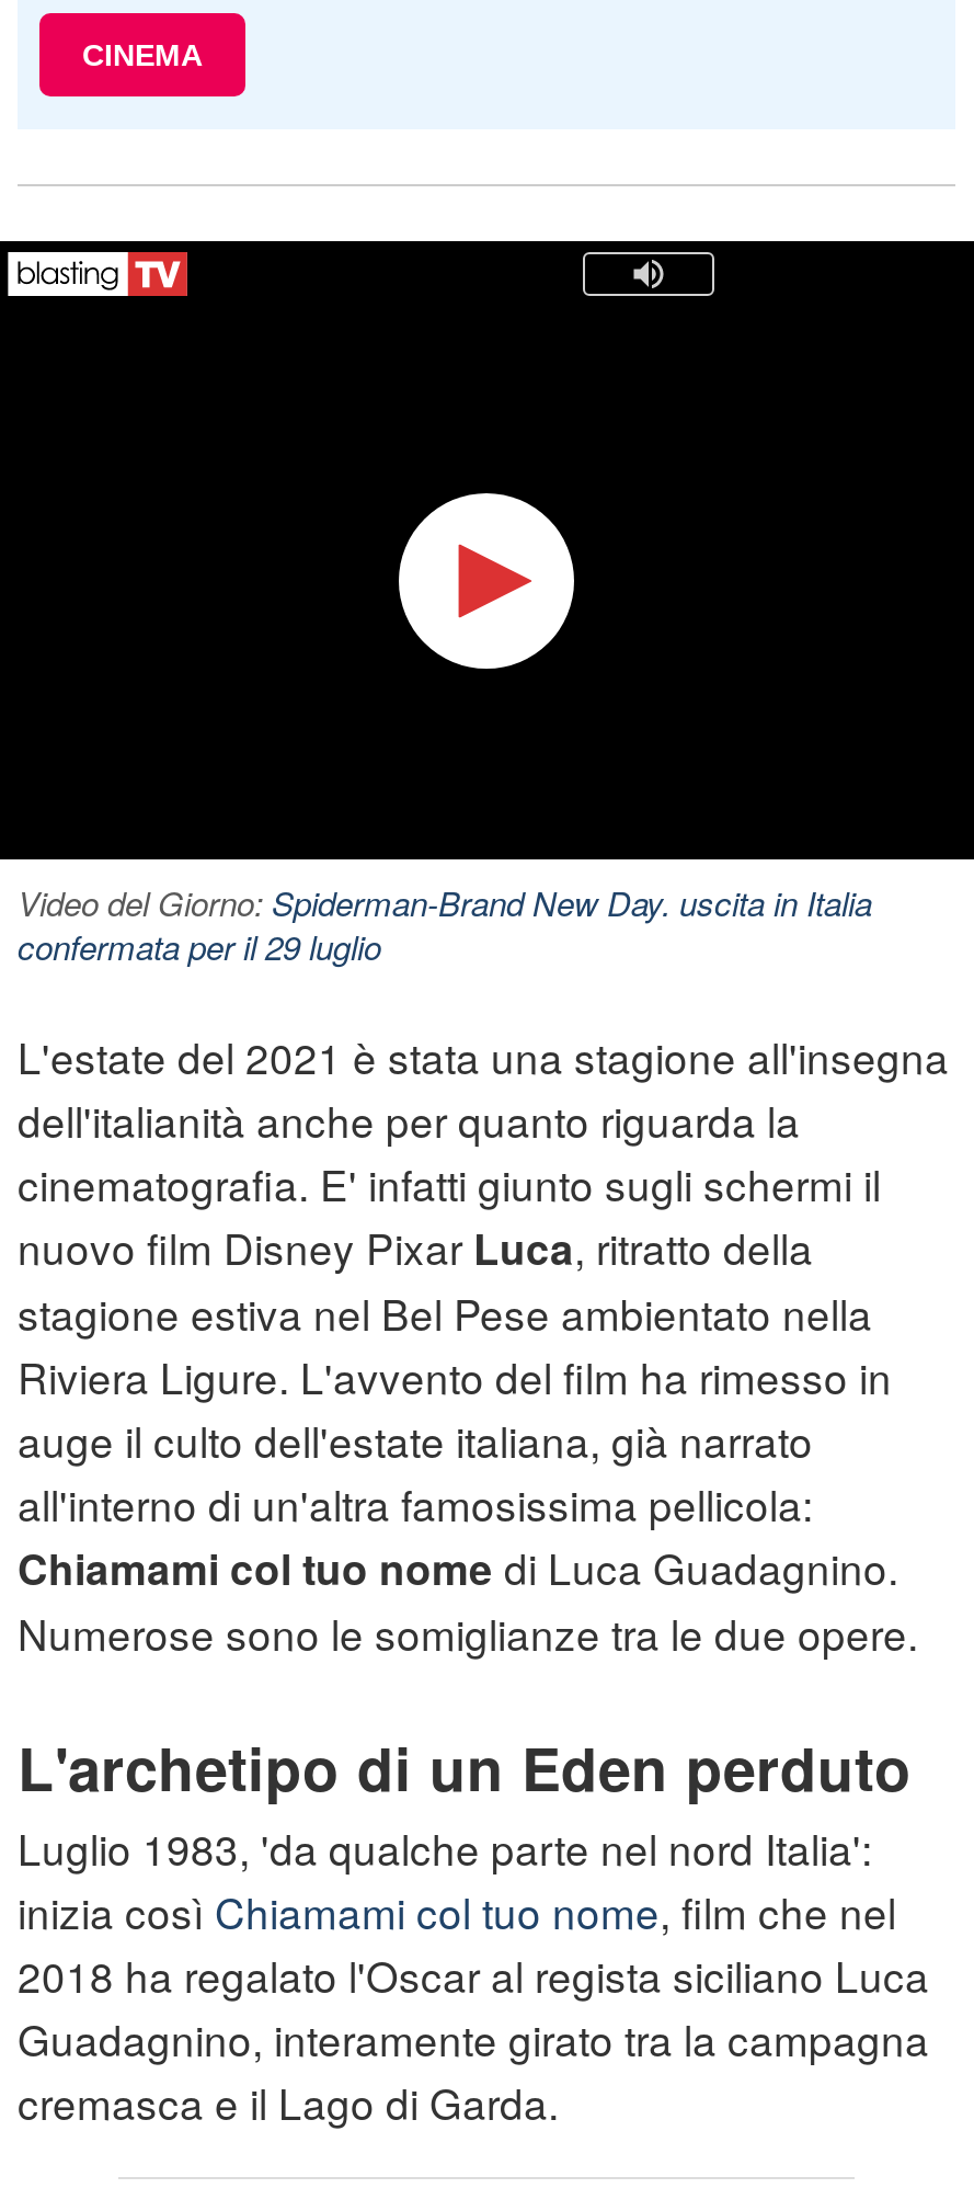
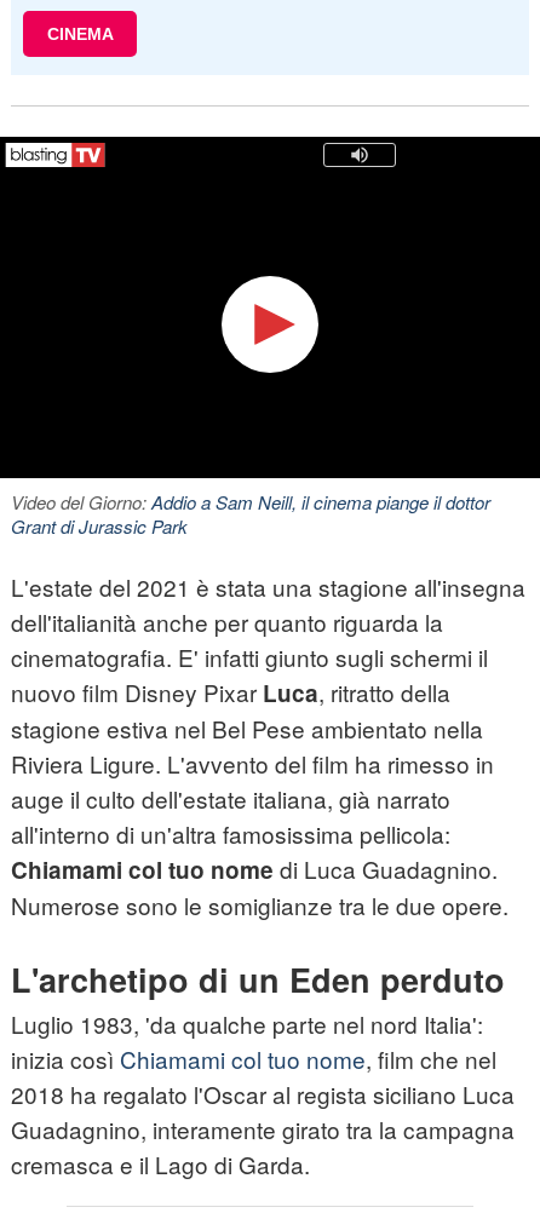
- Video del Giorno: Spiderman-Brand New Day. uscita in Italia
- confermata per il 29 luglio
+ Video del Giorno: Addio a Sam Neill, il cinema piange il dottor
+ Grant di Jurassic Park
